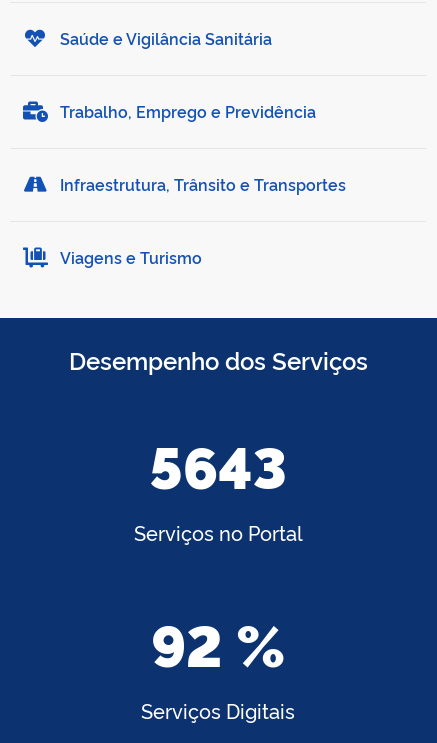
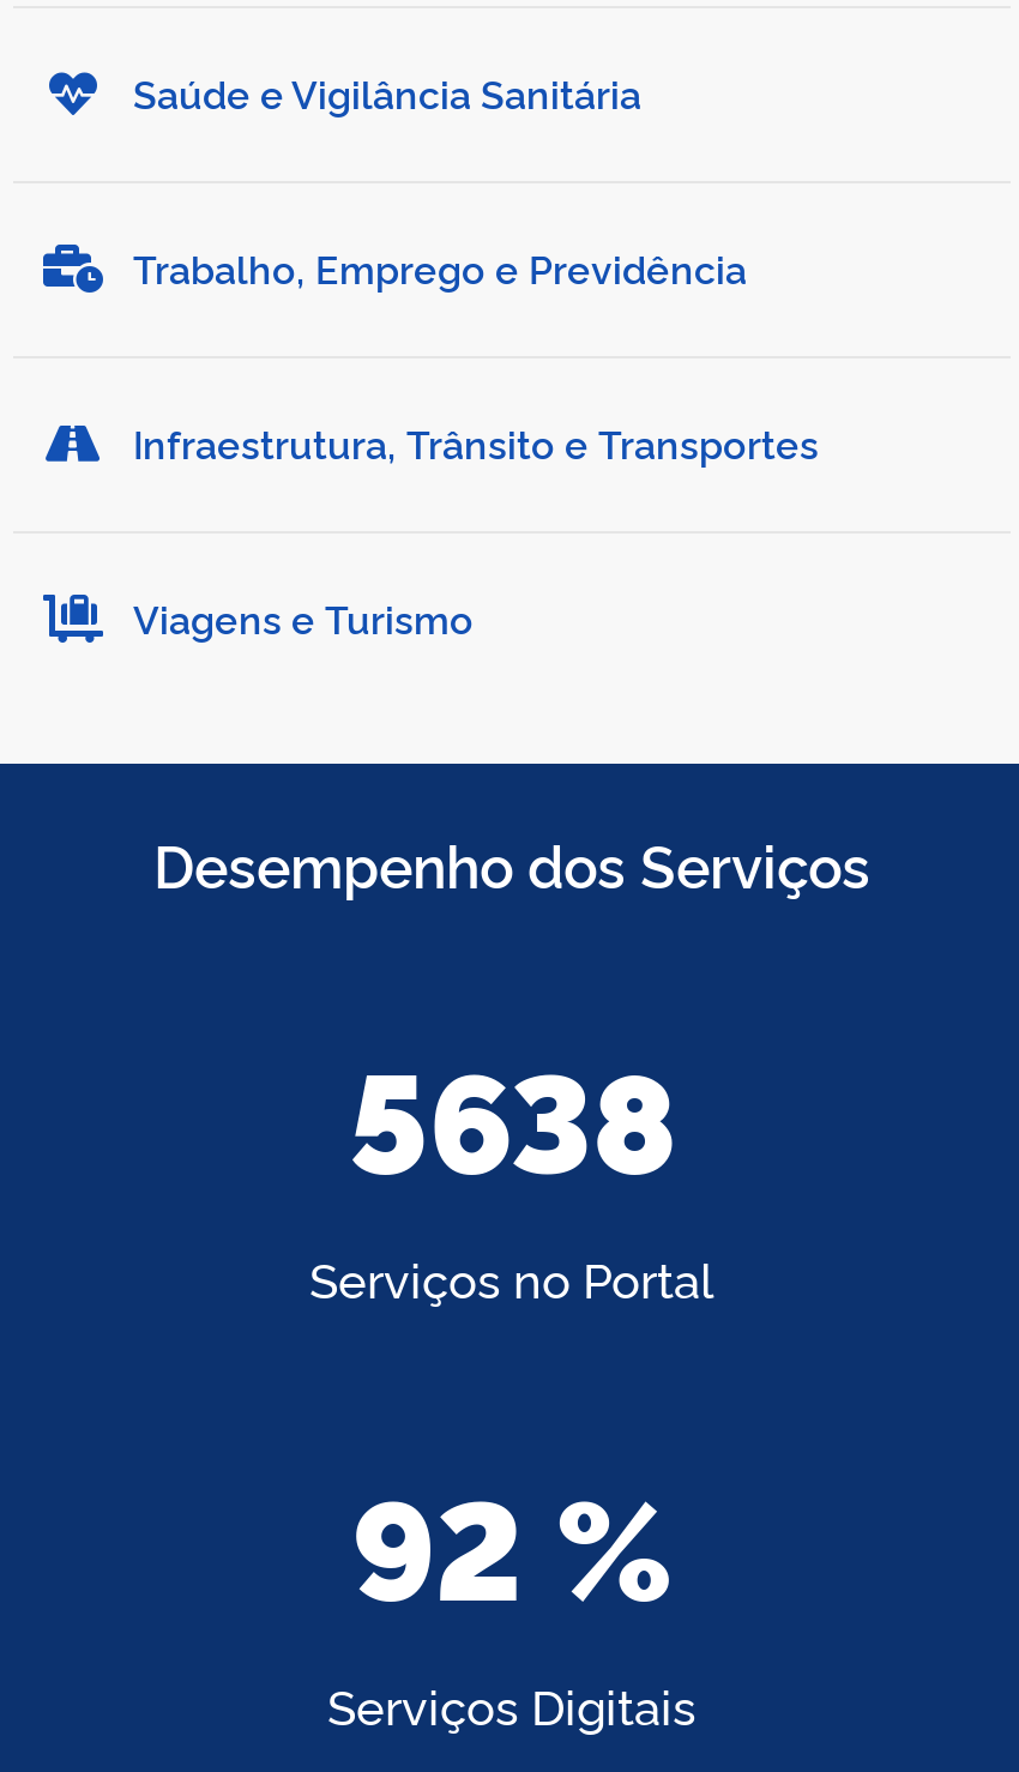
- 5643
+ 5638
